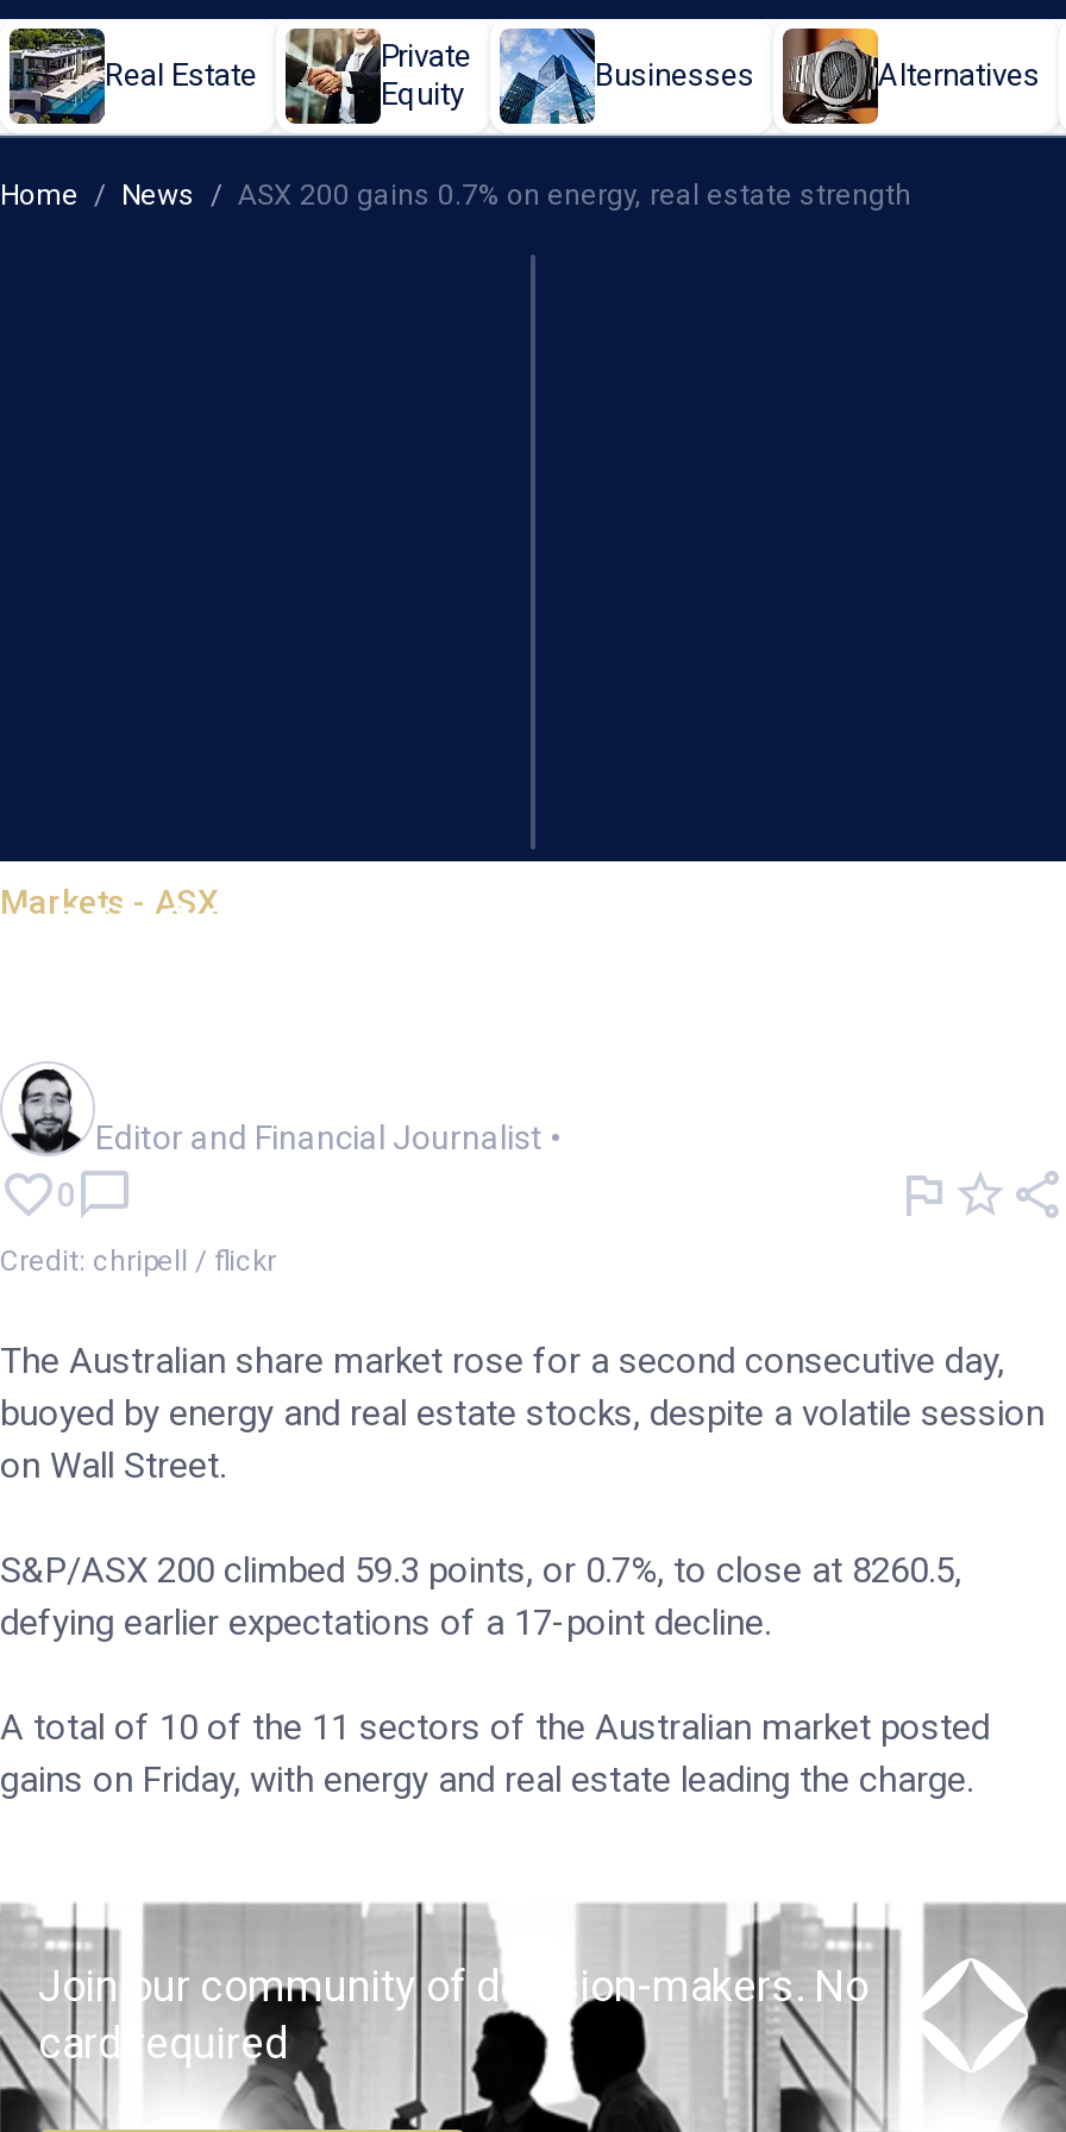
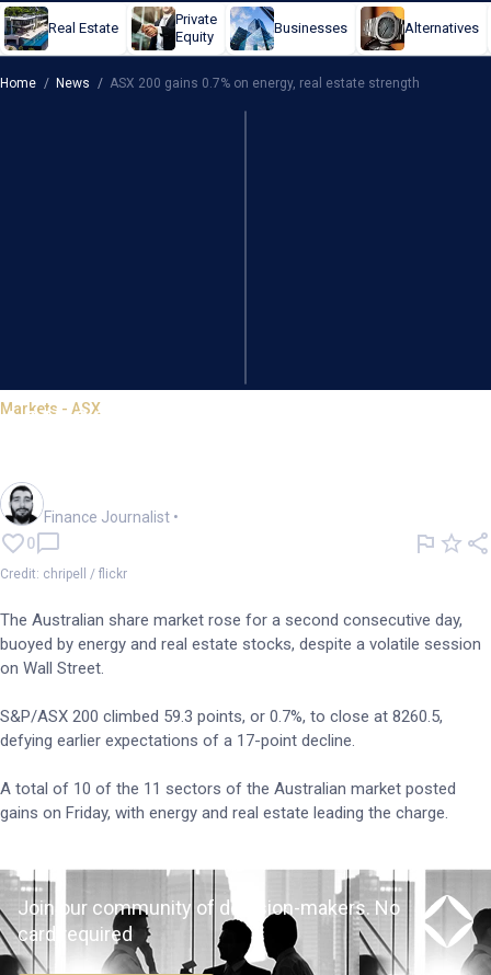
- Editor and Financial Journalist •
+ Finance Journalist •
